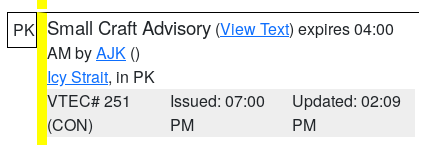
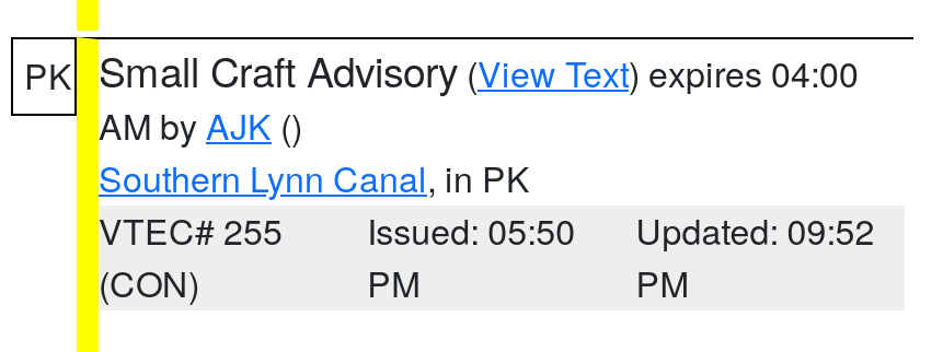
- Icy Strait, in PK
- VTEC# 251
+ Southern Lynn Canal, in PK
+ VTEC# 255

- Issued: 07:00
+ Issued: 05:50

- Updated: 02:09
+ Updated: 09:52
